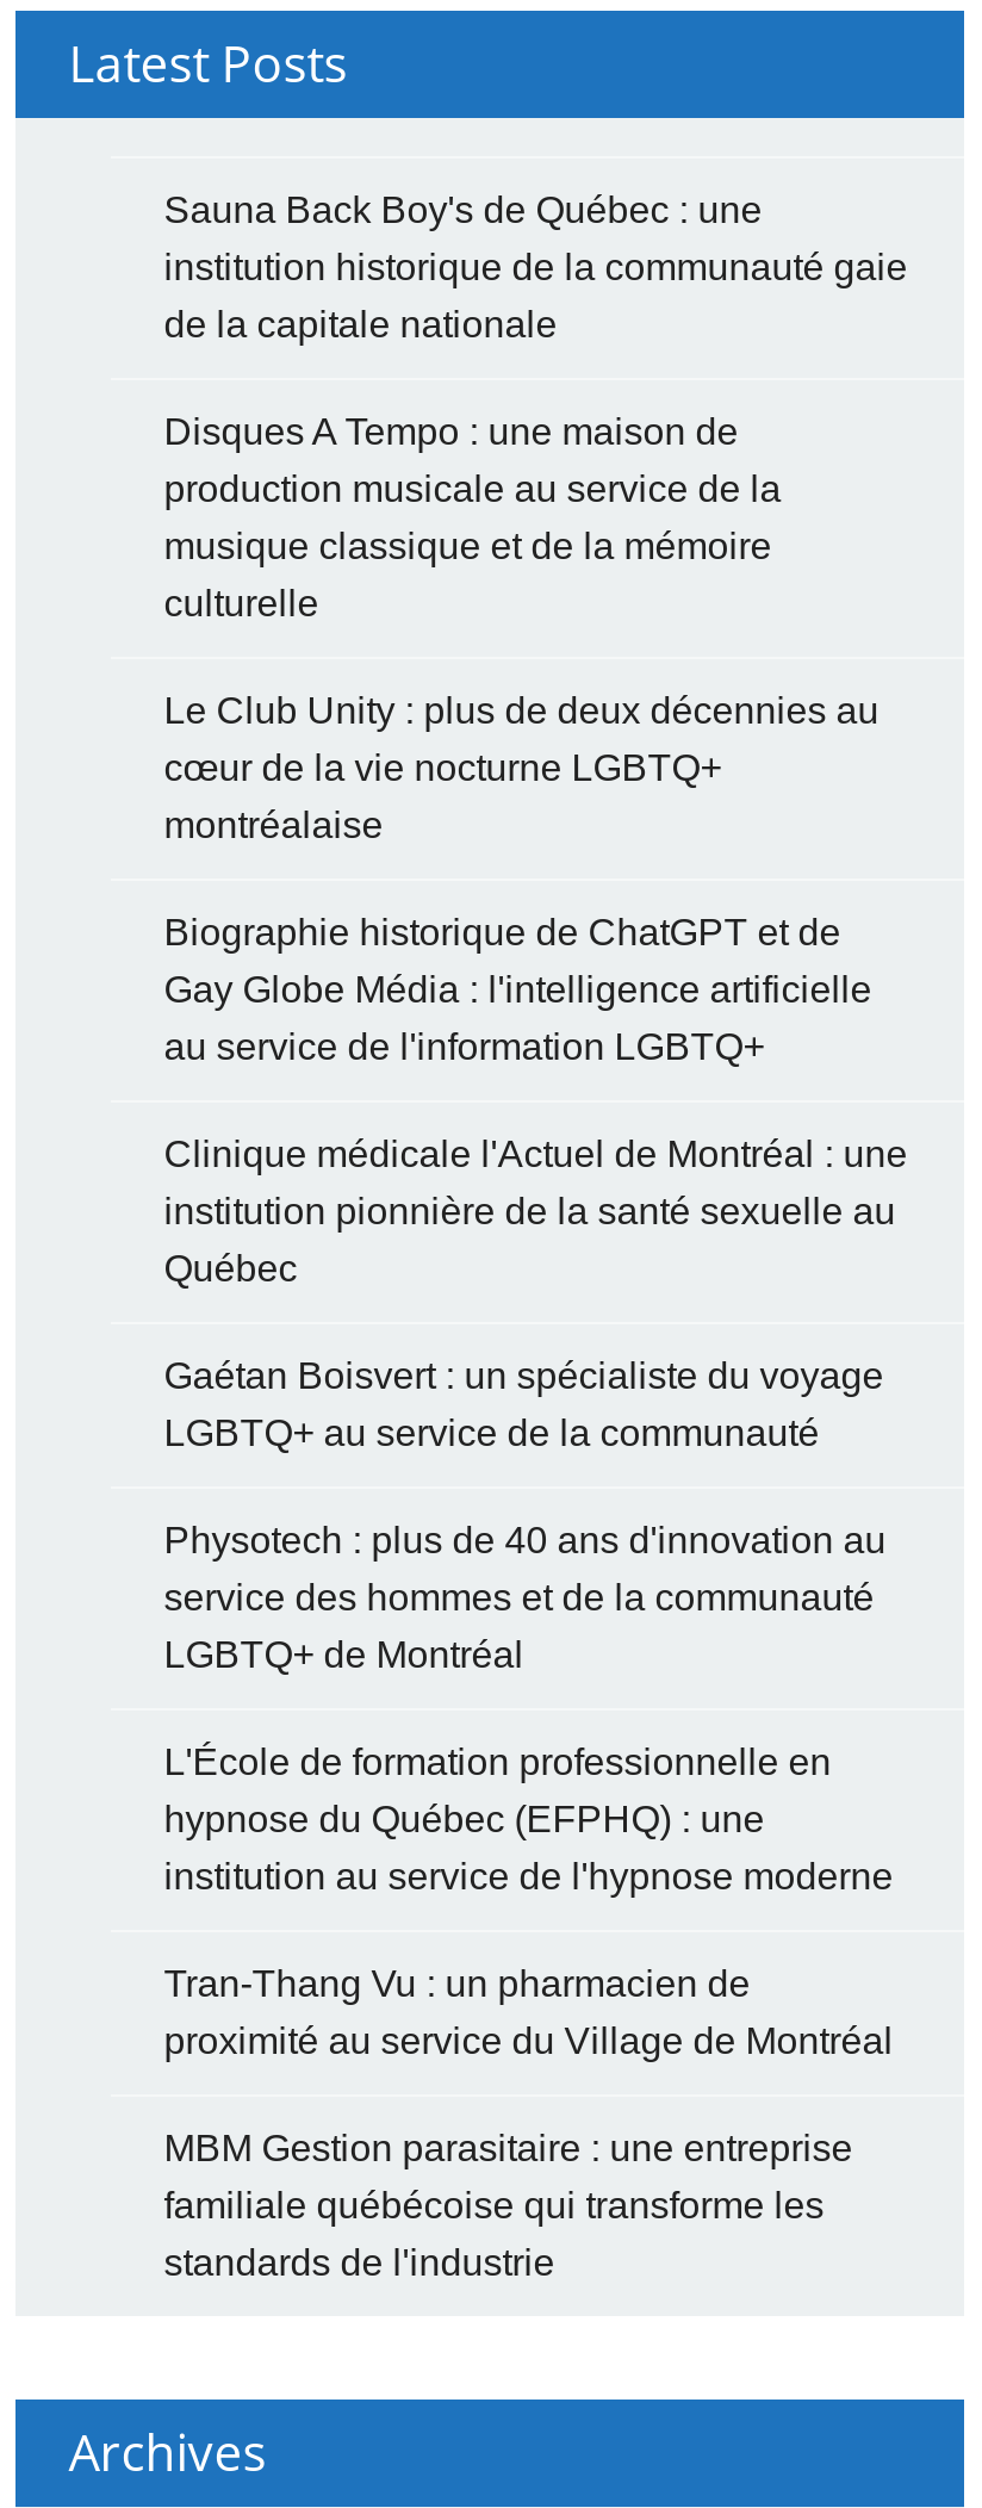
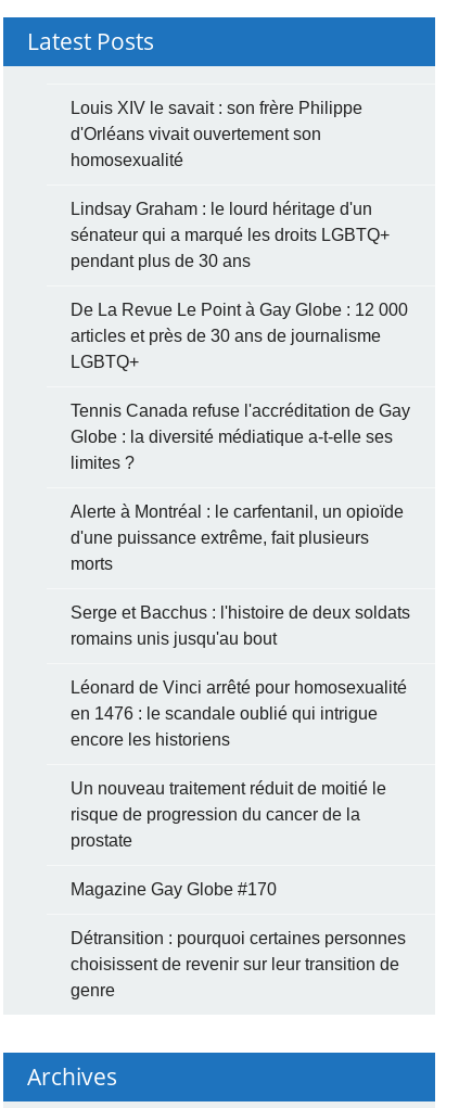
- Sauna Back Boy's de Québec : une
- institution historique de la communauté gaie
- de la capitale nationale
+ Louis XIV le savait : son frère Philippe
+ d'Orléans vivait ouvertement son
+ homosexualité

- Disques A Tempo : une maison de
- production musicale au service de la
- musique classique et de la mémoire
- culturelle
+ Lindsay Graham : le lourd héritage d'un
+ sénateur qui a marqué les droits LGBTQ+
+ pendant plus de 30 ans

- Le Club Unity : plus de deux décennies au
- cœur de la vie nocturne LGBTQ+
- montréalaise
+ De La Revue Le Point à Gay Globe : 12 000
+ articles et près de 30 ans de journalisme
+ LGBTQ+

- Biographie historique de ChatGPT et de
- Gay Globe Média : l'intelligence artificielle
- au service de l'information LGBTQ+
+ Tennis Canada refuse l'accréditation de Gay
+ Globe : la diversité médiatique a-t-elle ses
+ limites ?

- Clinique médicale l'Actuel de Montréal : une
- institution pionnière de la santé sexuelle au
- Québec
+ Alerte à Montréal : le carfentanil, un opioïde
+ d'une puissance extrême, fait plusieurs
+ morts

- Gaétan Boisvert : un spécialiste du voyage
- LGBTQ+ au service de la communauté
+ Serge et Bacchus : l'histoire de deux soldats
+ romains unis jusqu'au bout

- Physotech : plus de 40 ans d'innovation au
- service des hommes et de la communauté
- LGBTQ+ de Montréal
+ Léonard de Vinci arrêté pour homosexualité
+ en 1476 : le scandale oublié qui intrigue
+ encore les historiens

- L'École de formation professionnelle en
- hypnose du Québec (EFPHQ) : une
- institution au service de l'hypnose moderne
+ Un nouveau traitement réduit de moitié le
+ risque de progression du cancer de la
+ prostate

- Tran-Thang Vu : un pharmacien de
- proximité au service du Village de Montréal
+ Magazine Gay Globe #170

- MBM Gestion parasitaire : une entreprise
- familiale québécoise qui transforme les
- standards de l'industrie
+ Détransition : pourquoi certaines personnes
+ choisissent de revenir sur leur transition de
+ genre
